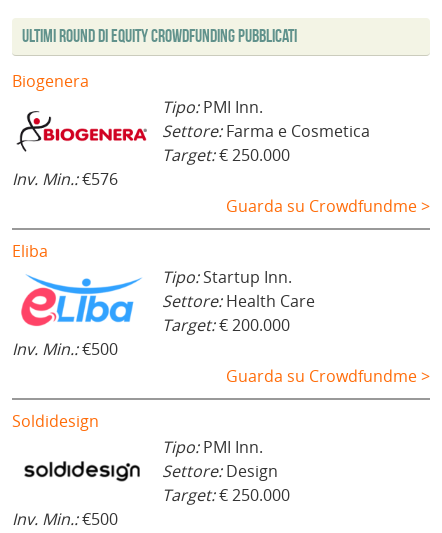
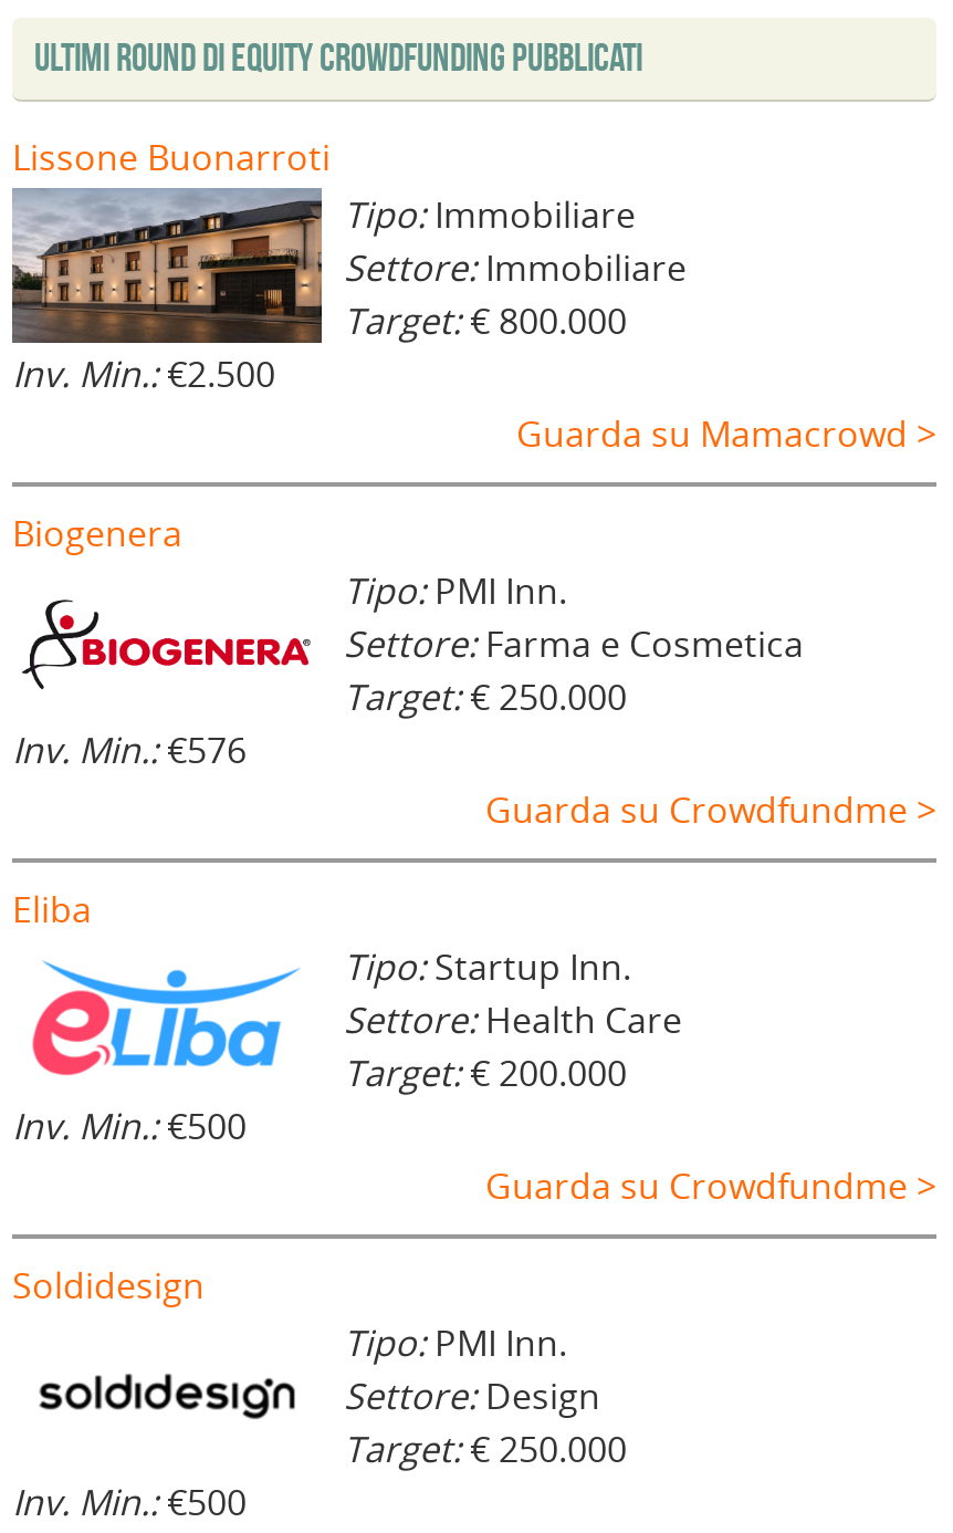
+ [image]
+ Lissone Buonarroti
+ Tipo: Immobiliare
+ Settore: Immobiliare
+ Target:€ 800.000
+ Inv. Min.:€2.500
+ Guarda su Mamacrowd >
